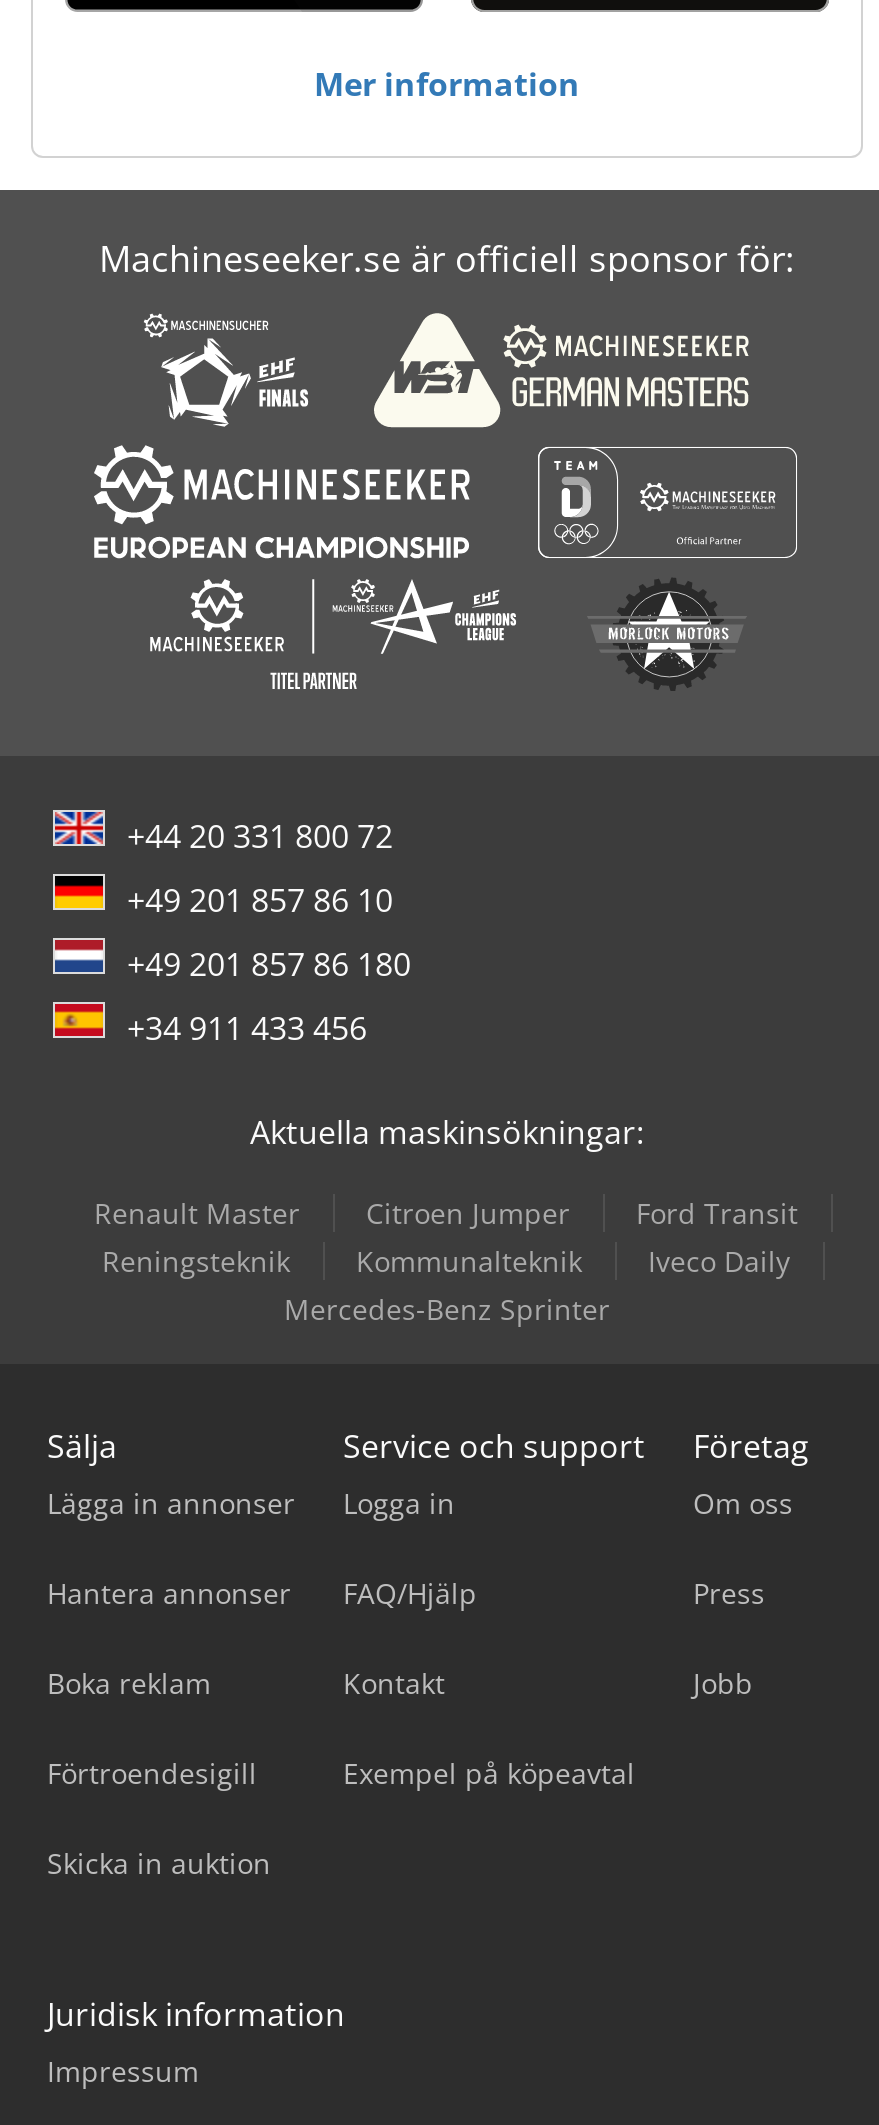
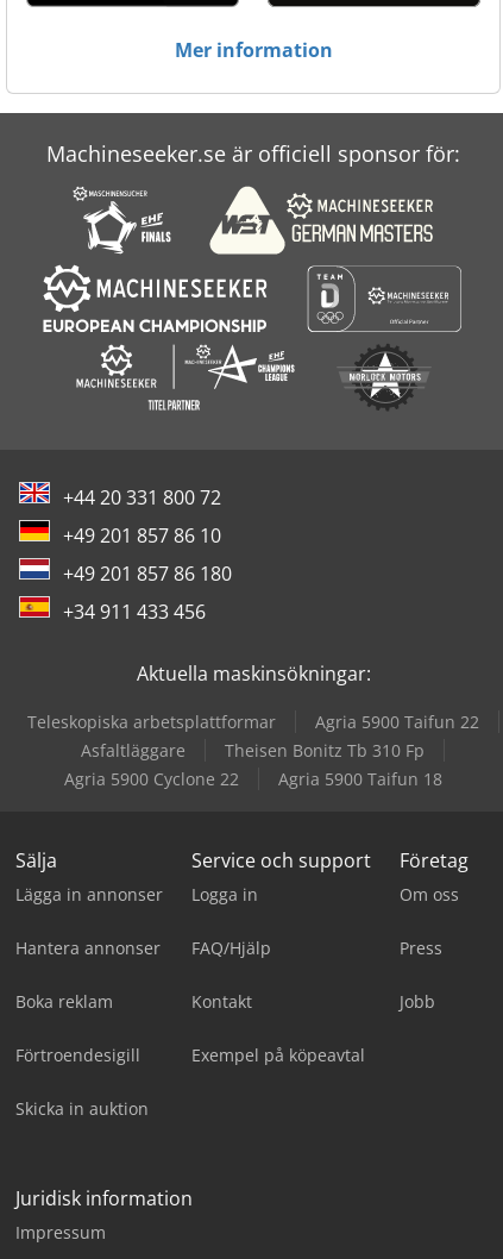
- Renault Master
- Citroen Jumper
- Ford Transit
- Reningsteknik
- Kommunalteknik
- Iveco Daily
- Mercedes-Benz Sprinter
+ Teleskopiska arbetsplattformar
+ Agria 5900 Taifun 22
+ Asfaltläggare
+ Theisen Bonitz Tb 310 Fp
+ Agria 5900 Cyclone 22
+ Agria 5900 Taifun 18
